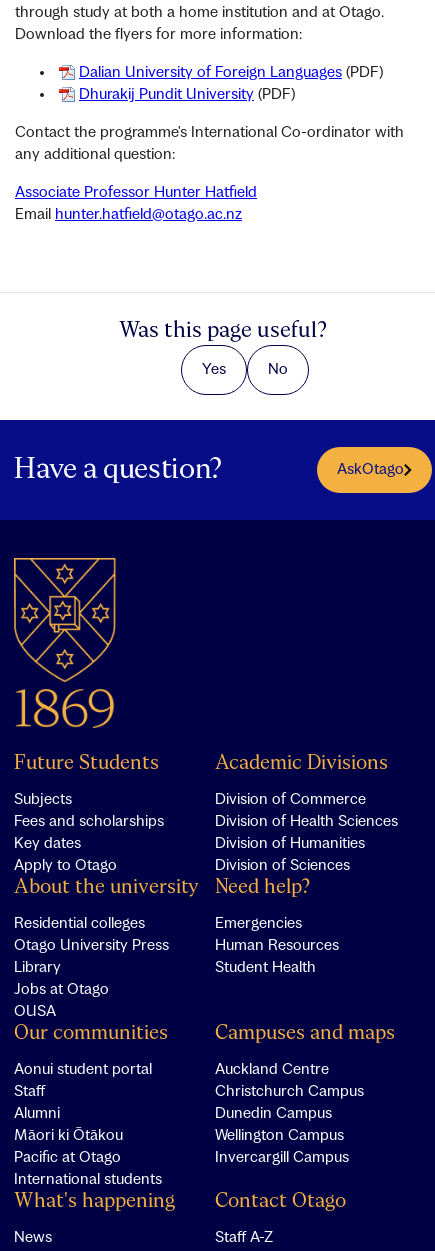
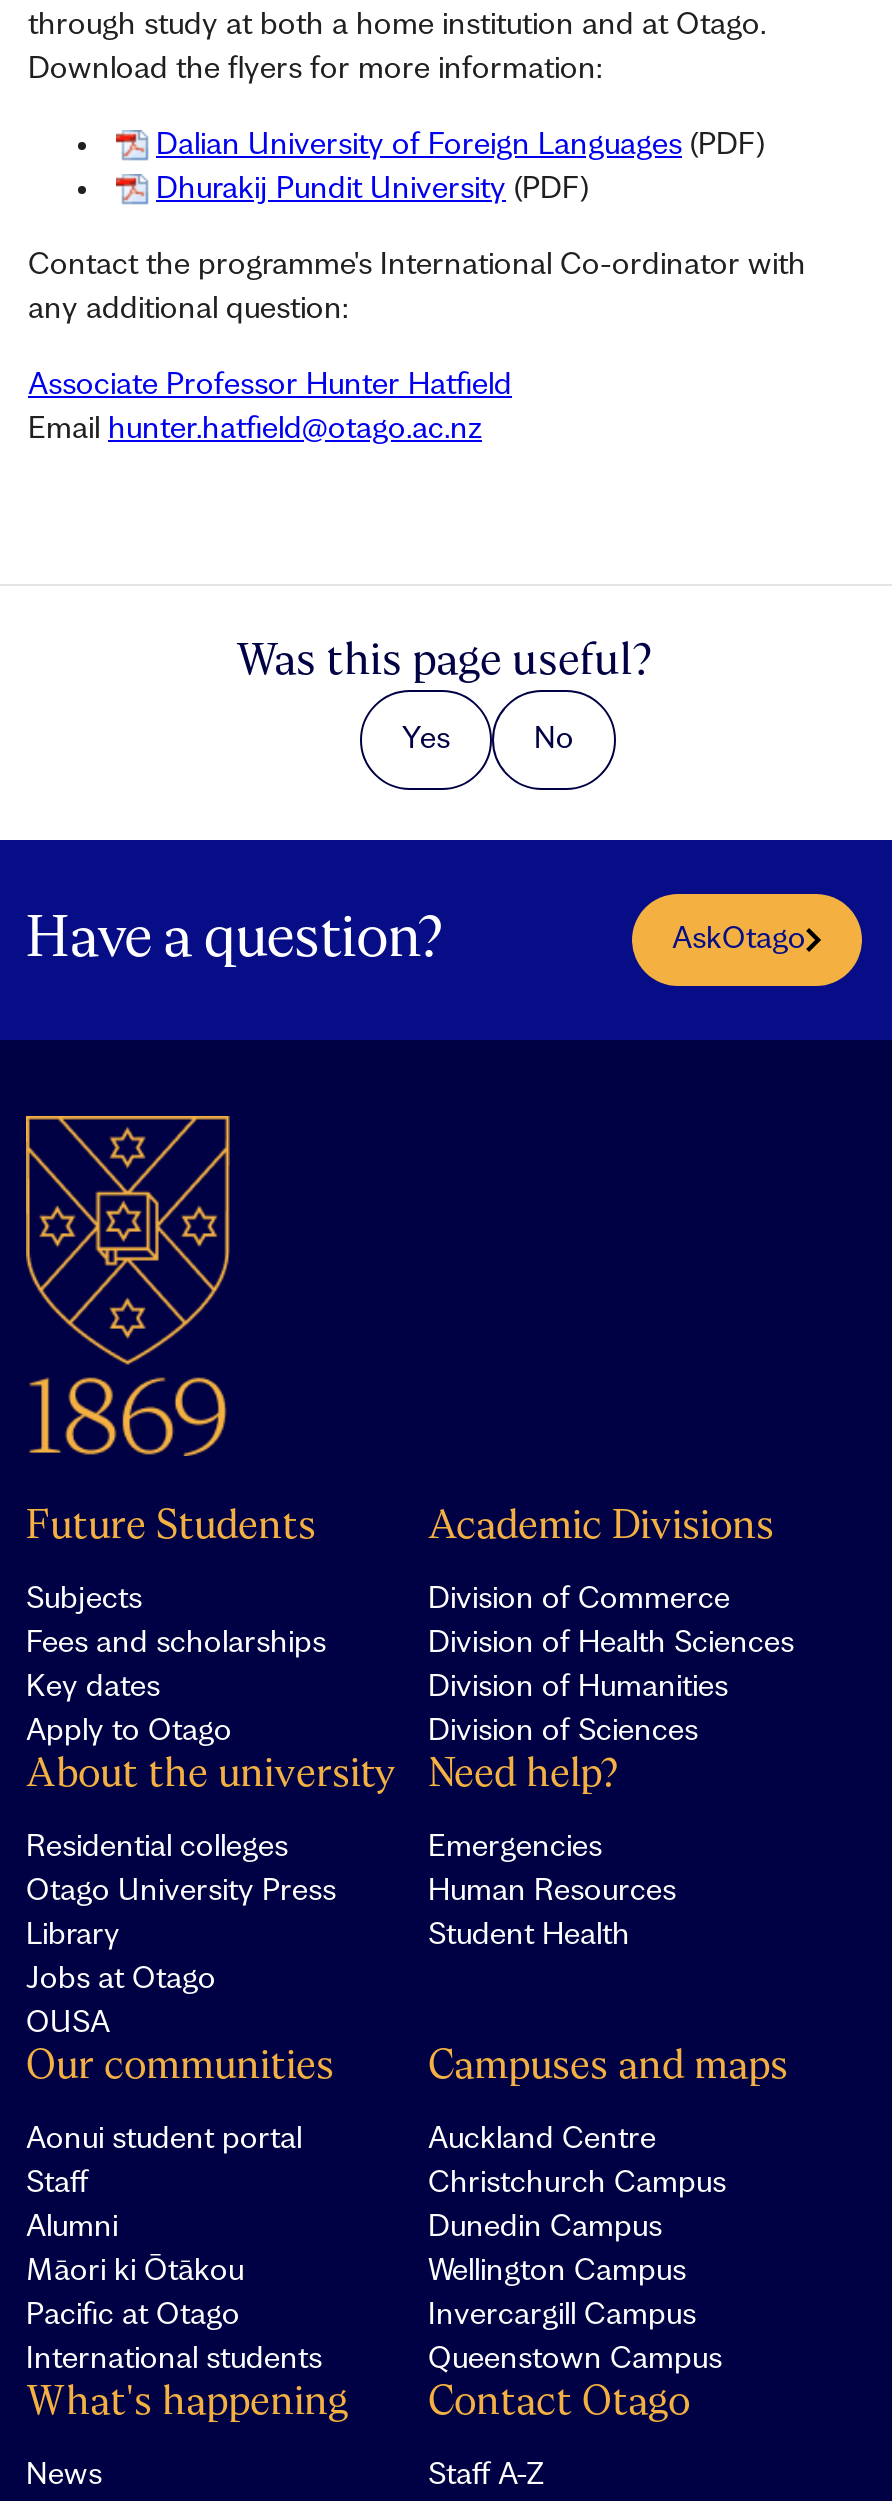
+ Queenstown Campus
